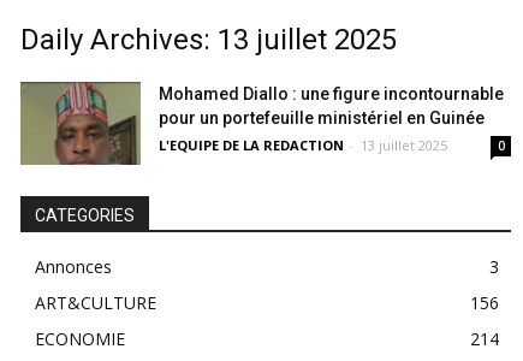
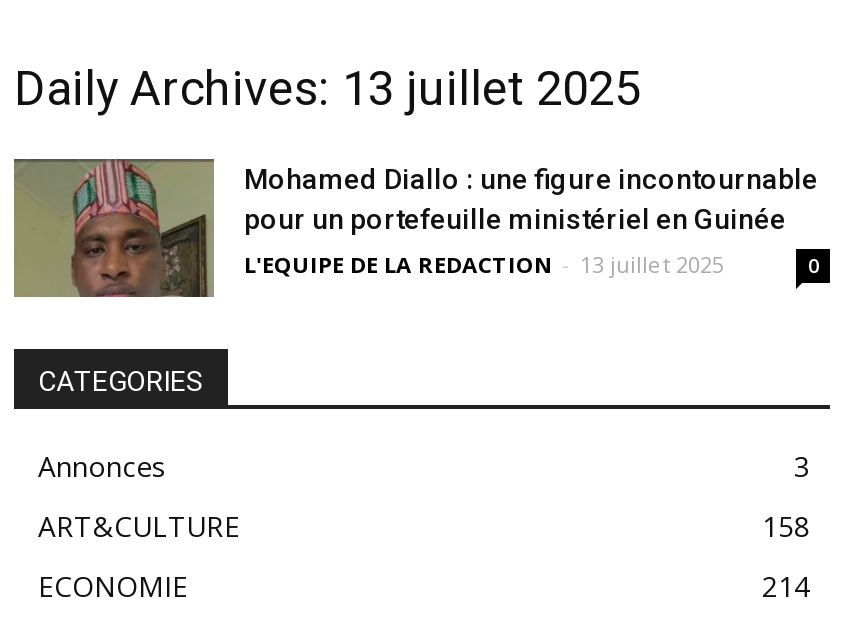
- 156
+ 158
